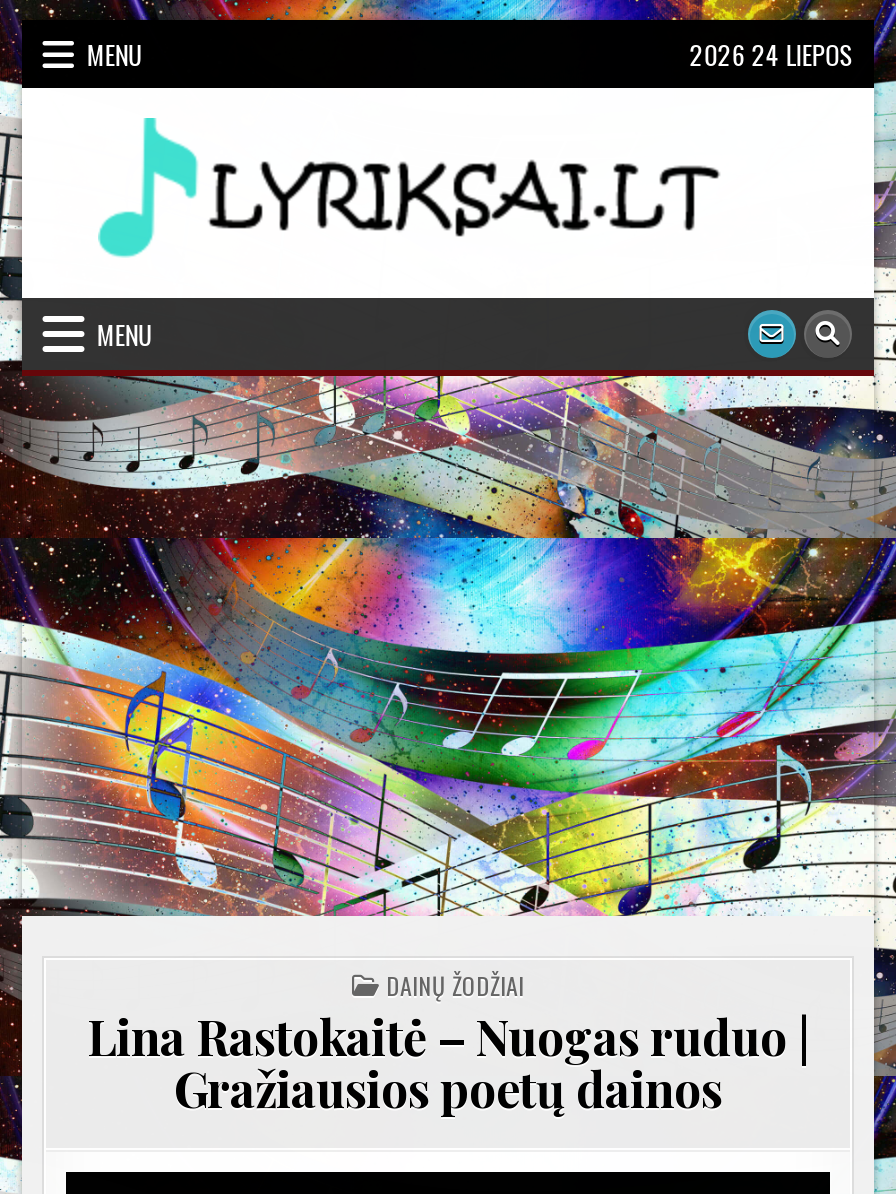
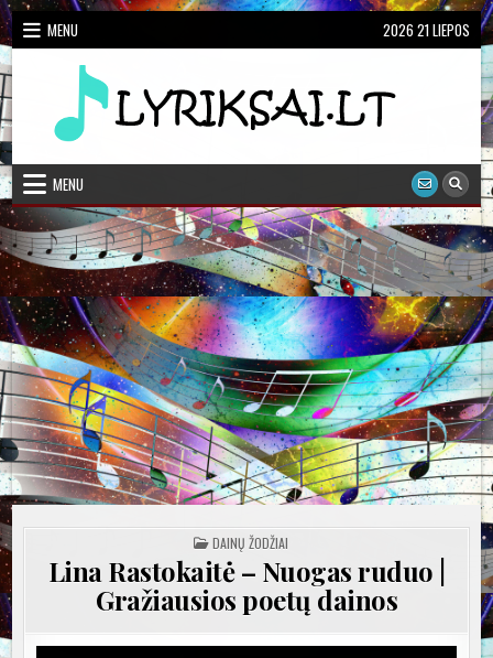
- 2026 24 LIEPOS
+ 2026 21 LIEPOS
